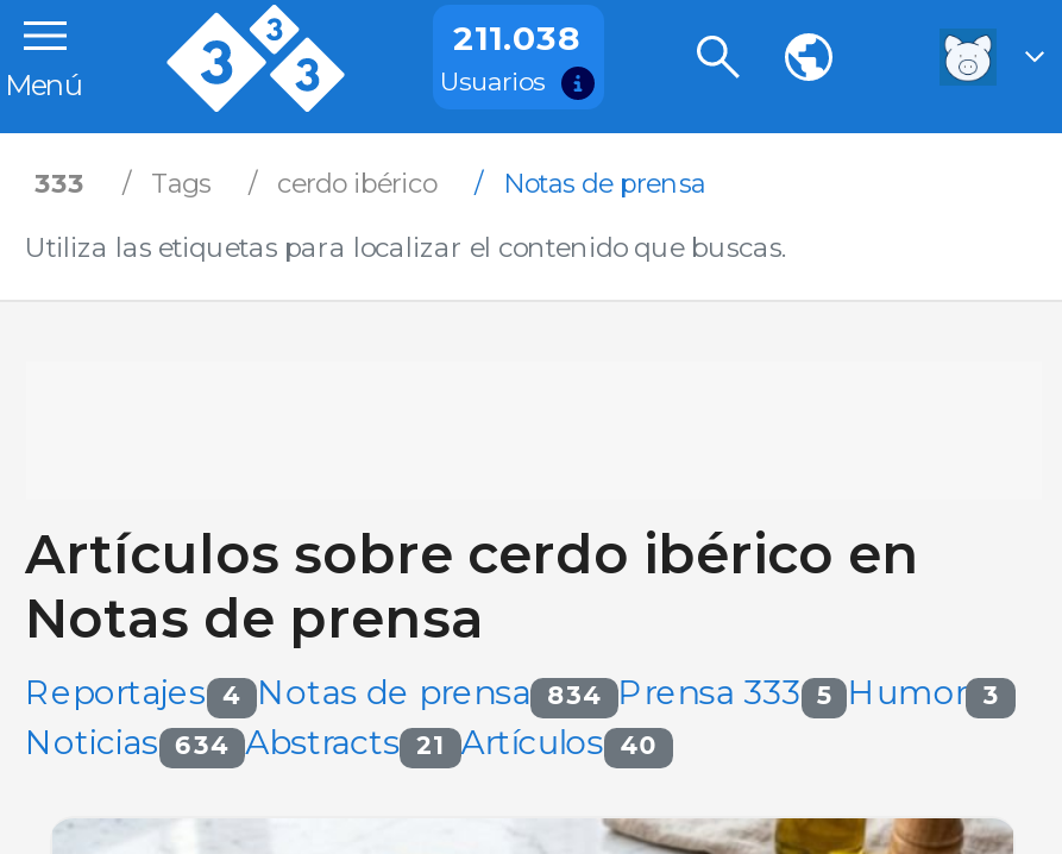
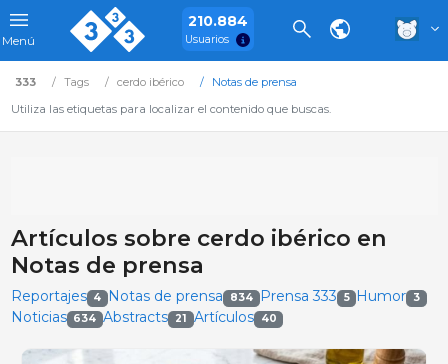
- 211.038
+ 210.884
